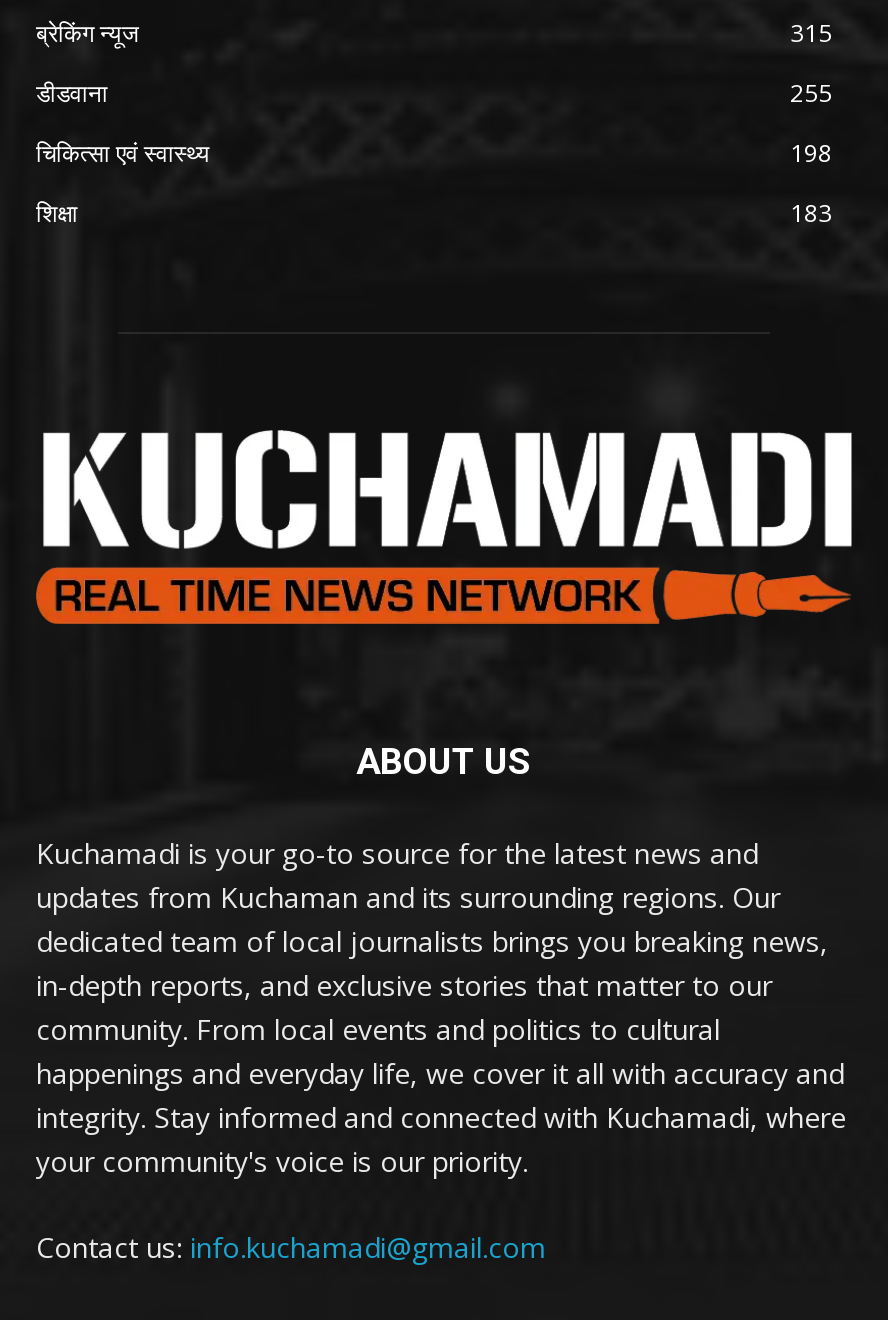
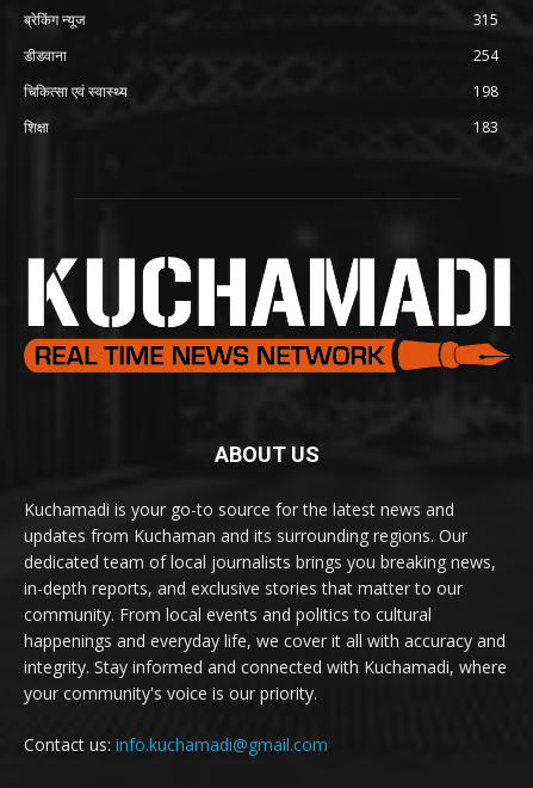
- 255
+ 254
